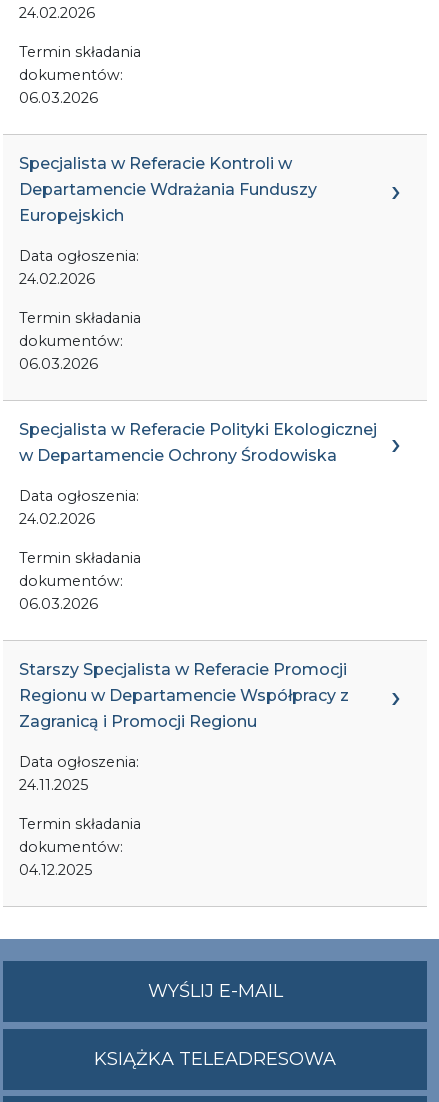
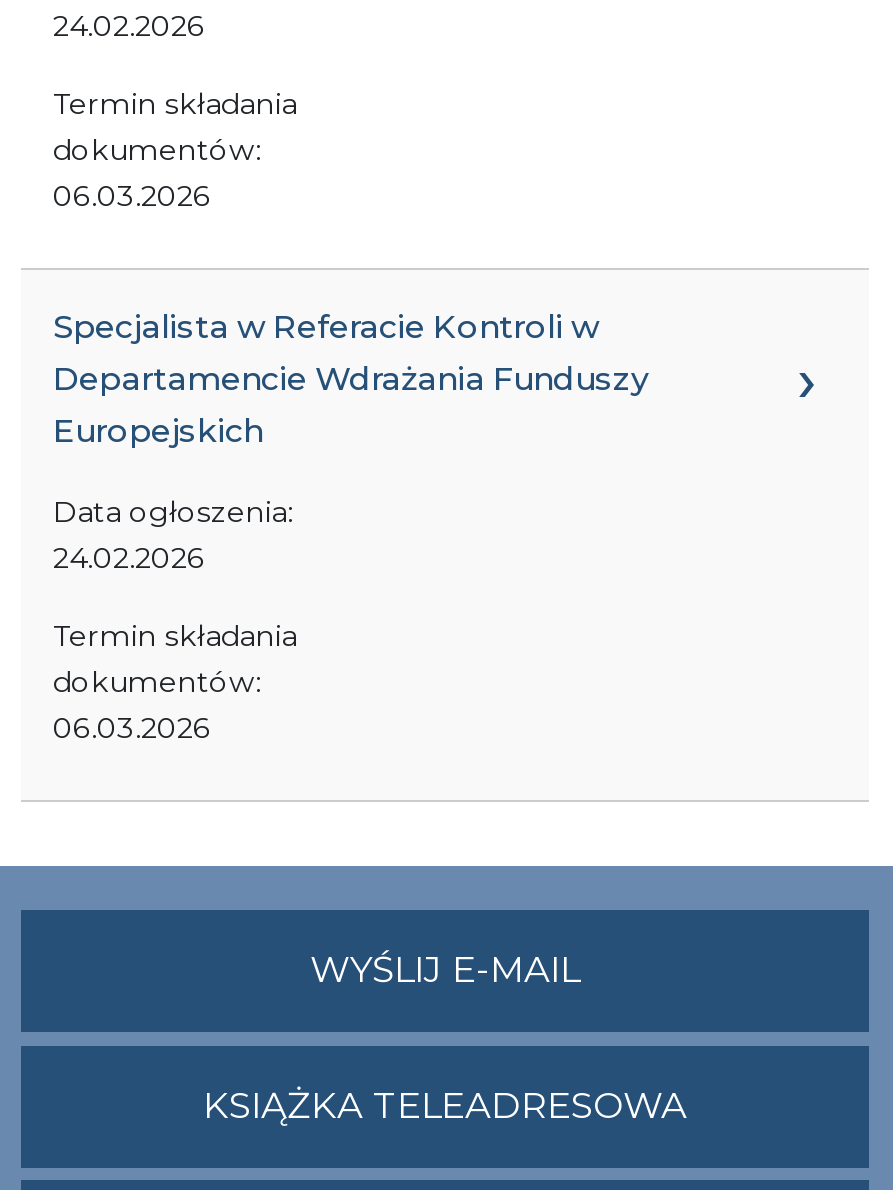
- Specjalista w Referacie Polityki Ekologicznej
- w Departamencie Ochrony Środowiska
- Data ogłoszenia:
- 24.02.2026
- Termin składania
- dokumentów:
- 06.03.2026
- Starszy Specjalista w Referacie Promocji
- Regionu w Departamencie Współpracy z
- Zagranicą i Promocji Regionu
- Data ogłoszenia:
- 24.11.2025
- Termin składania
- dokumentów:
- 04.12.2025
